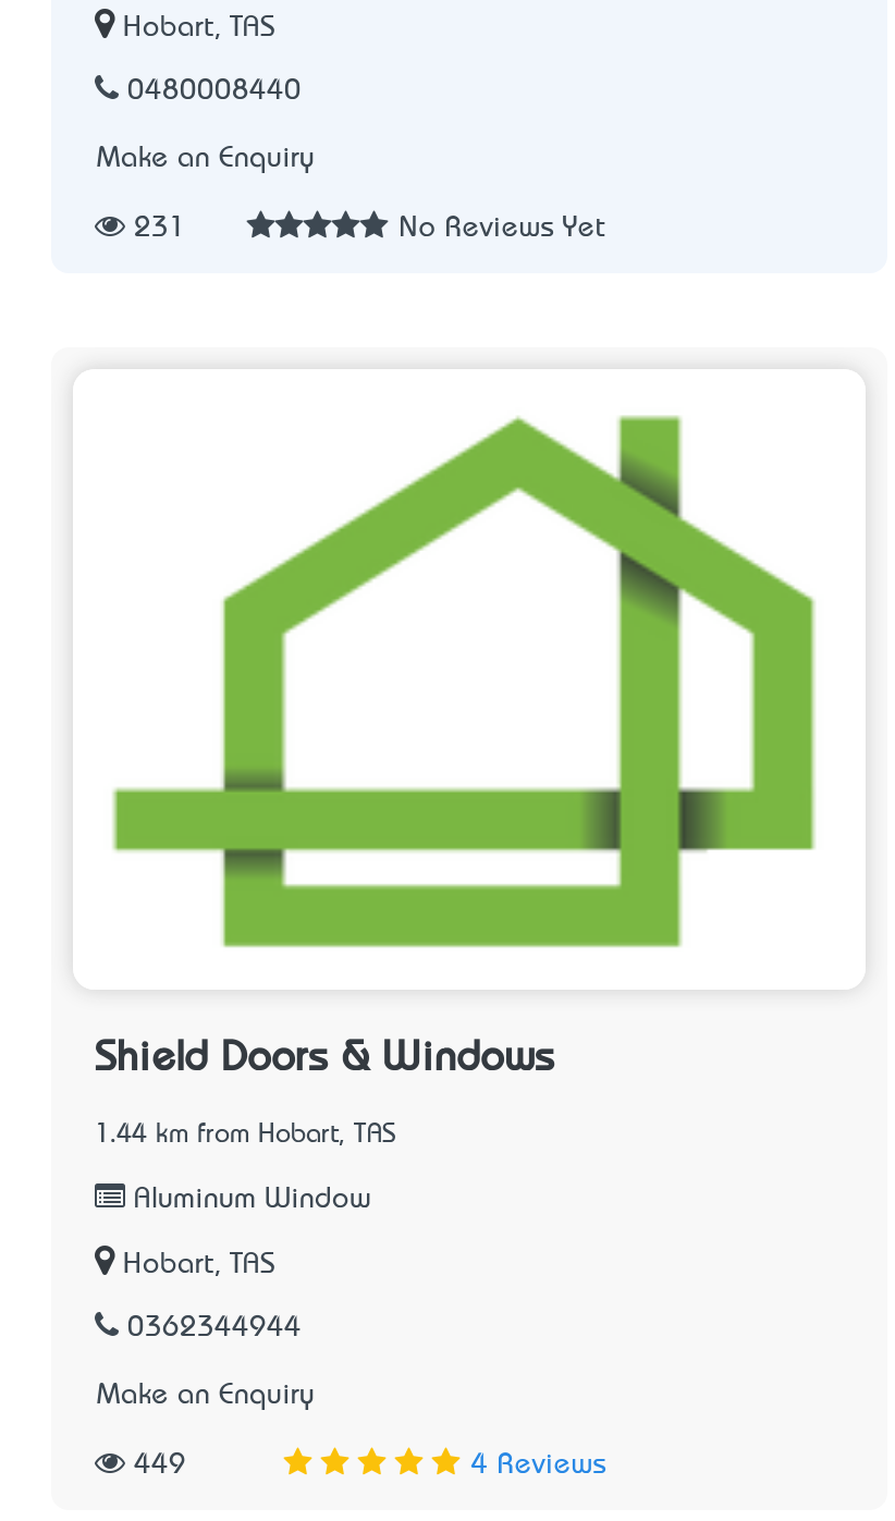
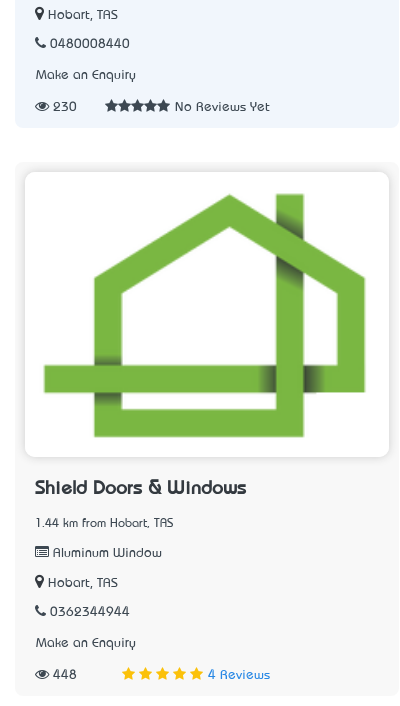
- 231
+ 230

- 449
+ 448
